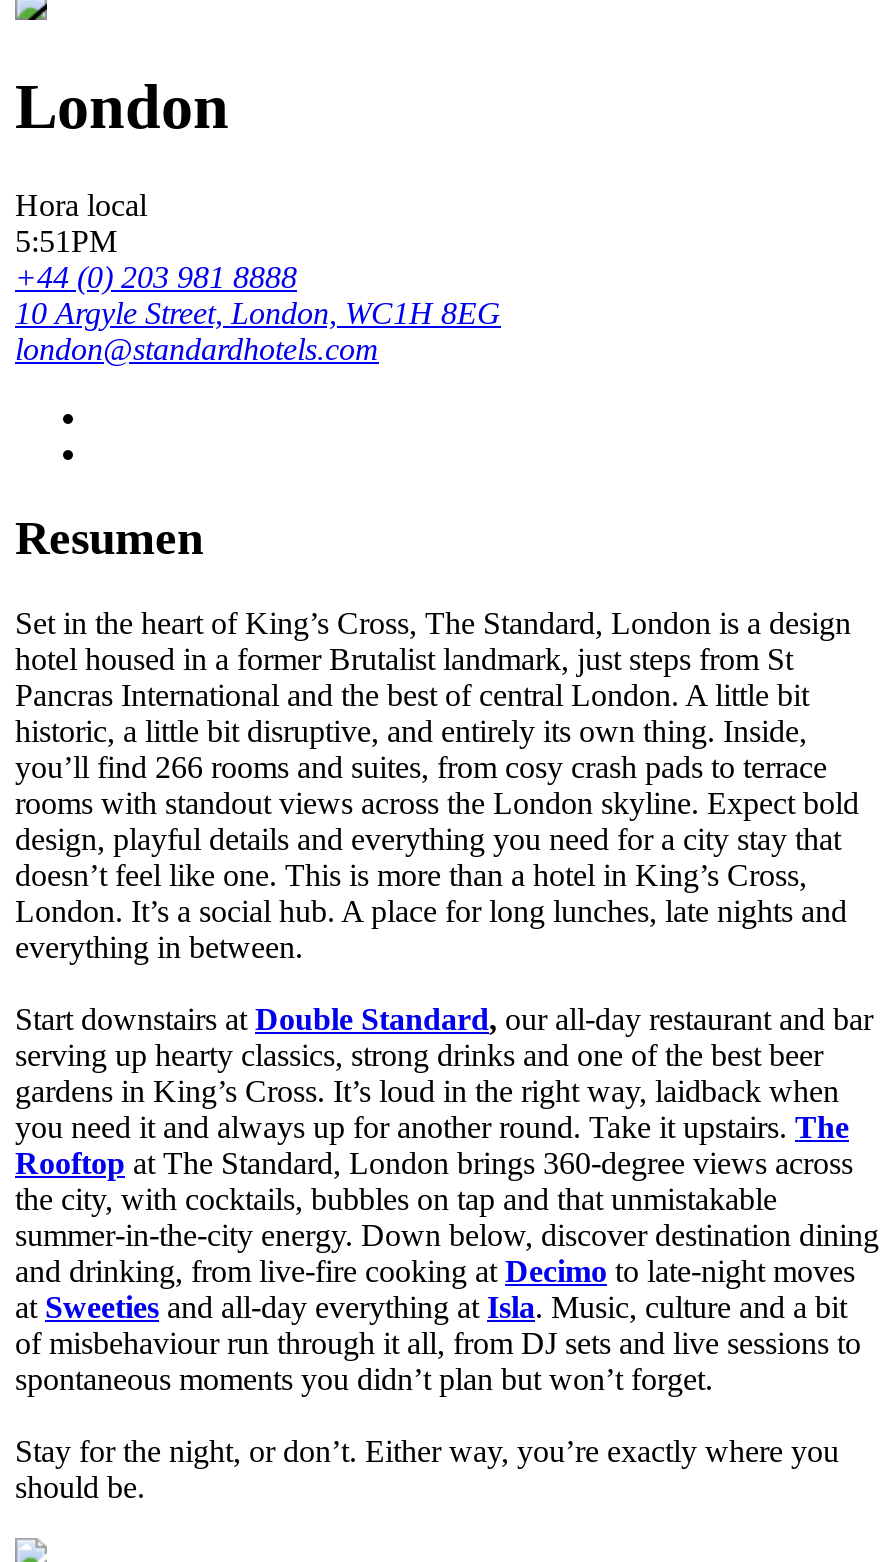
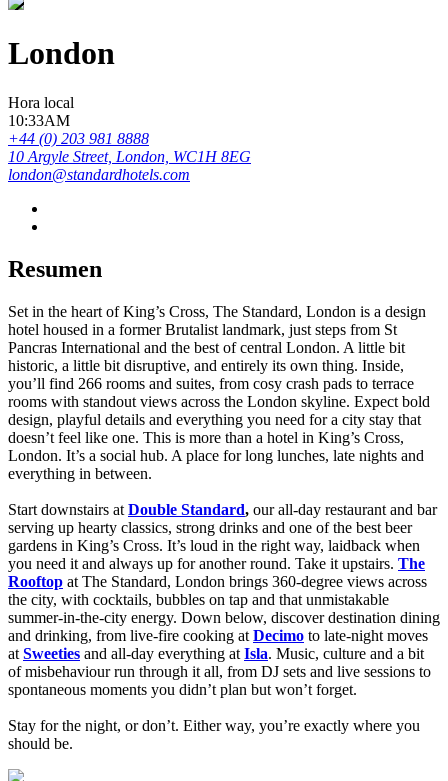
- 5:51PM
+ 10:33AM
